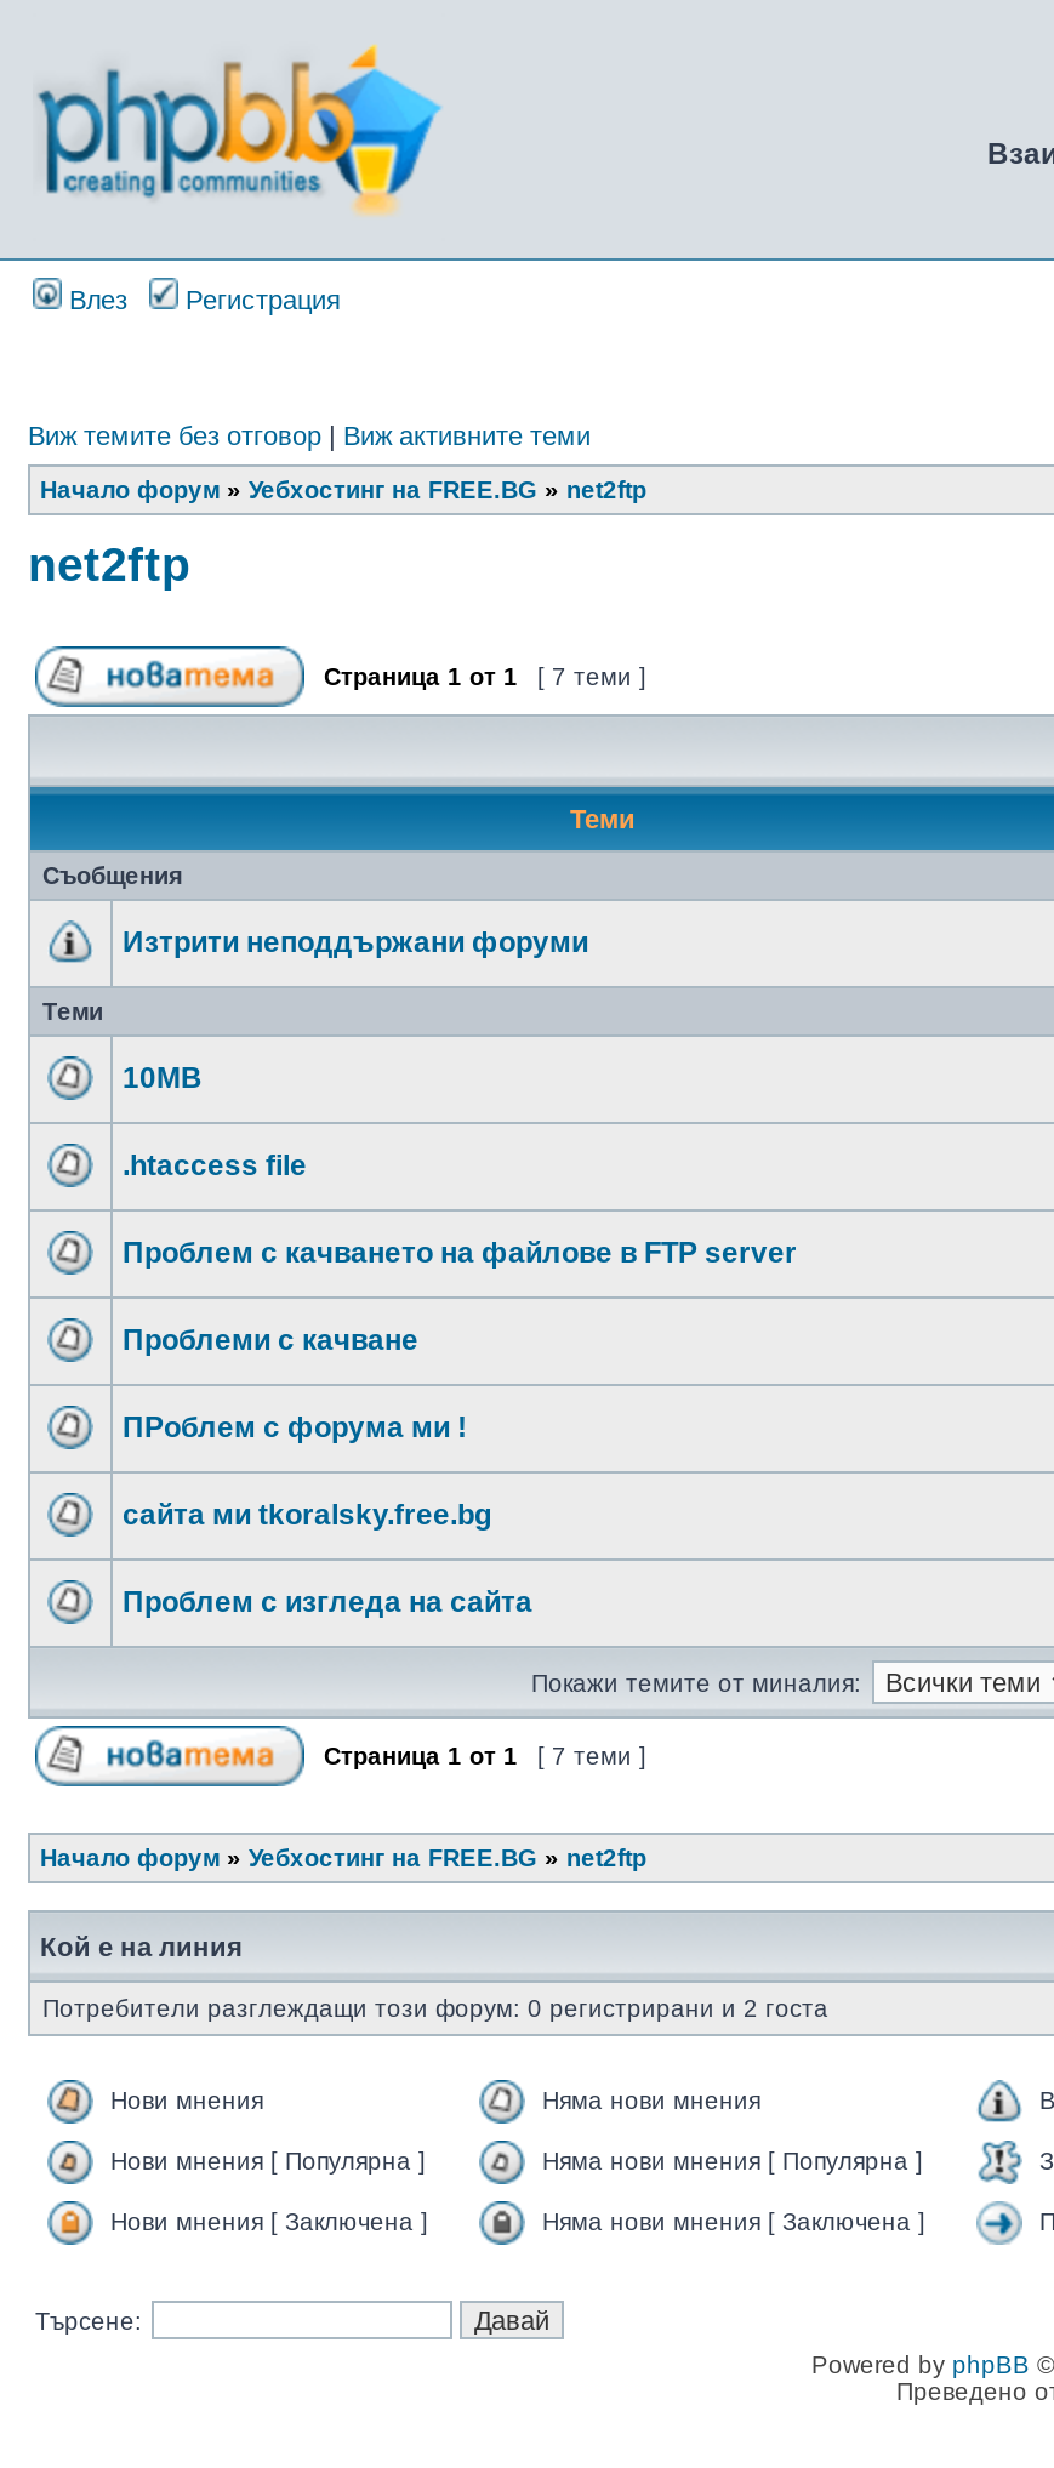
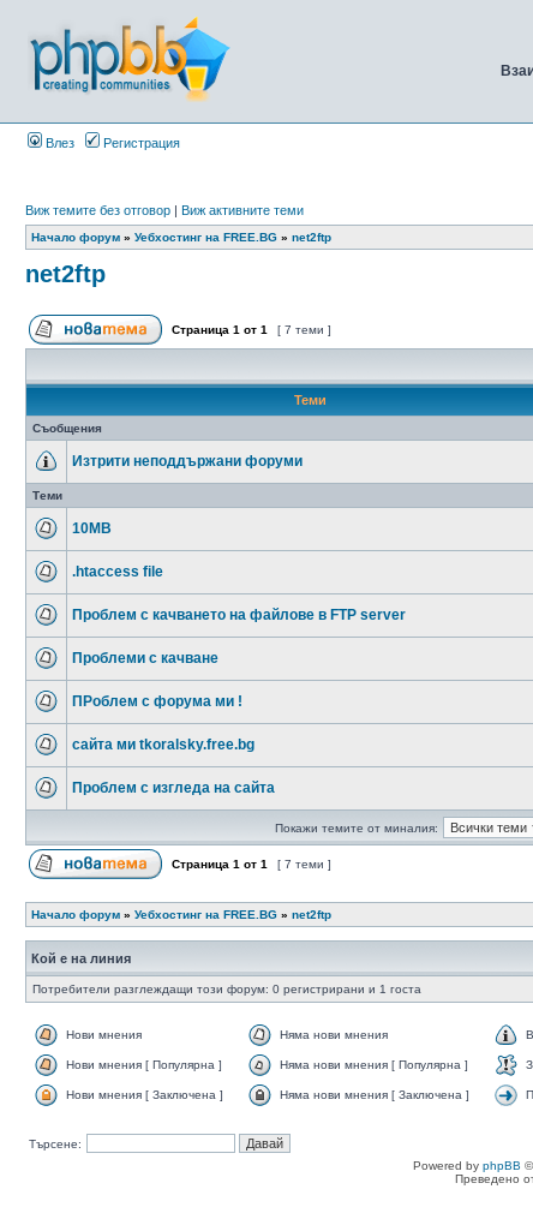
- Потребители разглеждащи този форум: 0 регистрирани и 2 госта
+ Потребители разглеждащи този форум: 0 регистрирани и 1 госта
